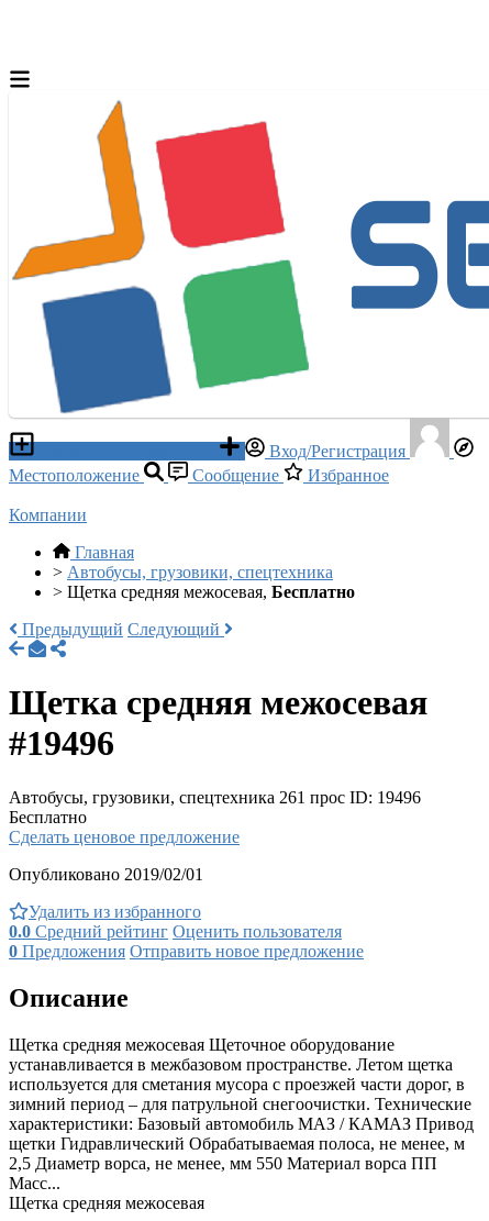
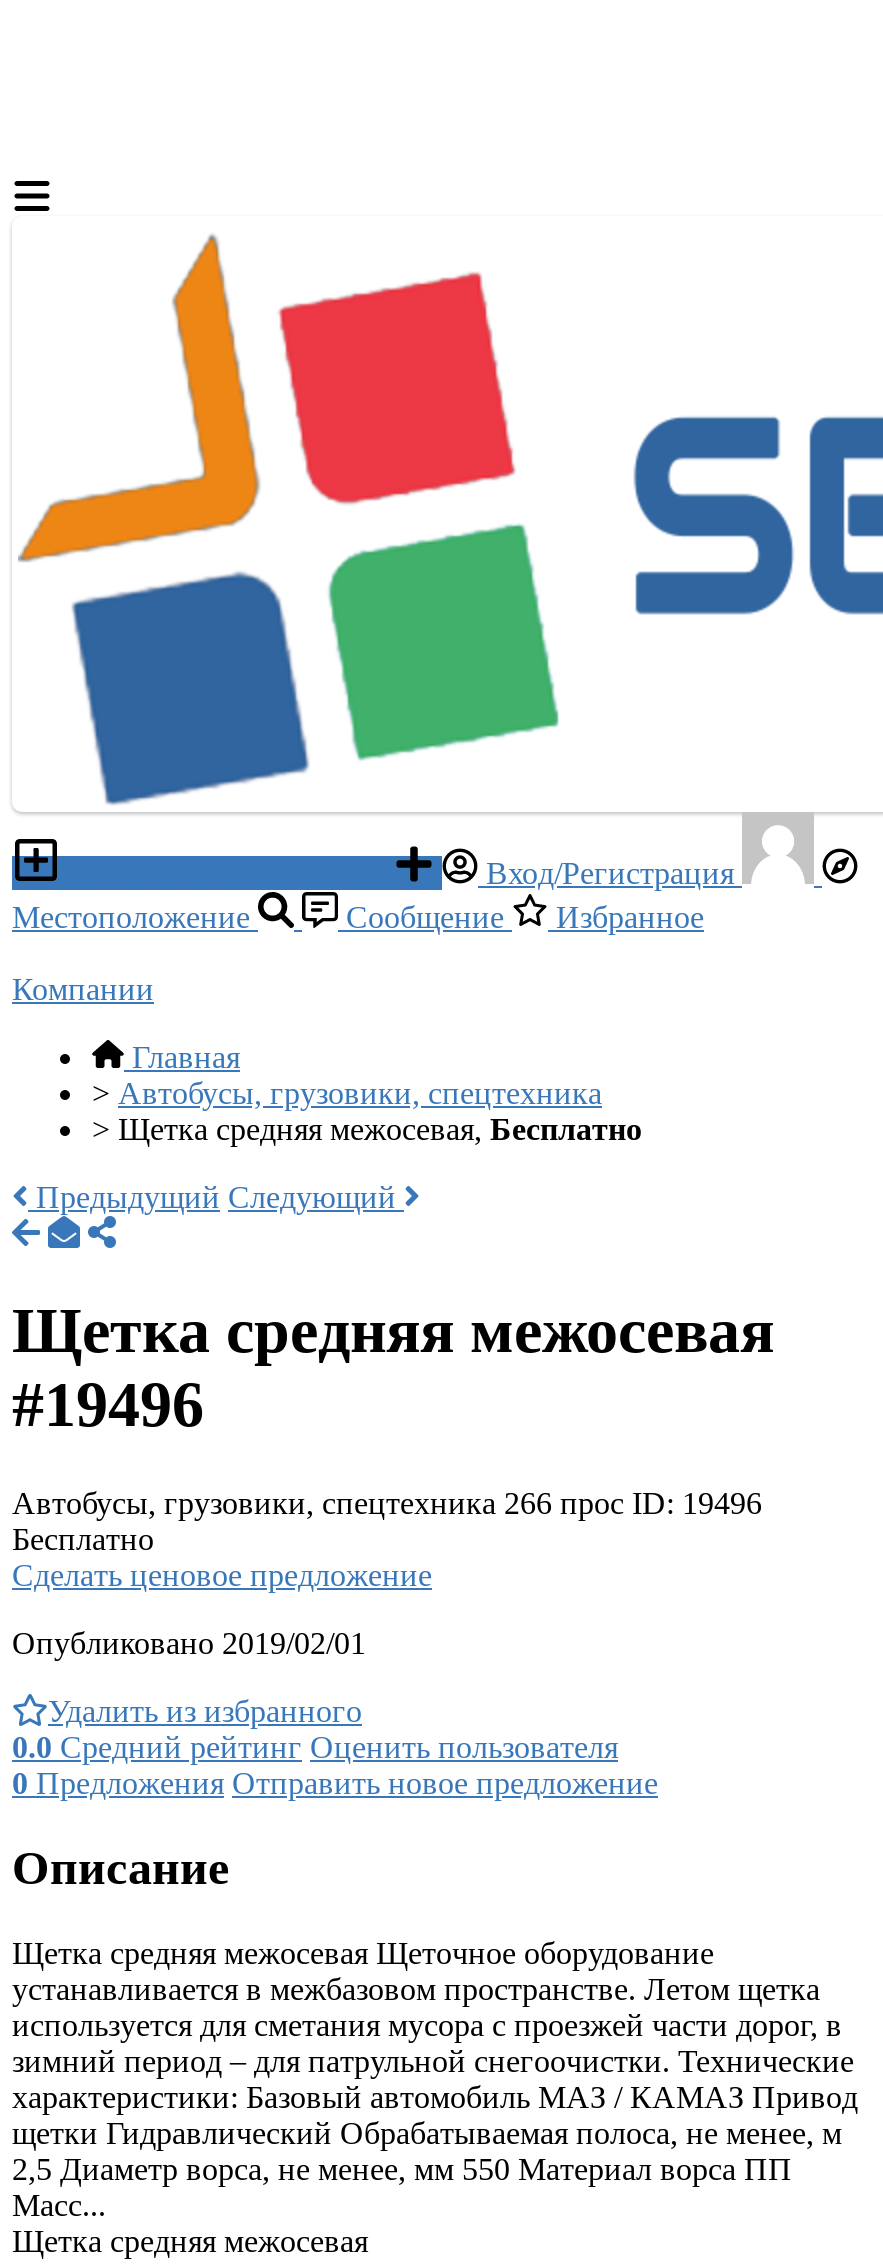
- Автобусы, грузовики, спецтехника 261 прос ID: 19496
+ Автобусы, грузовики, спецтехника 266 прос ID: 19496
